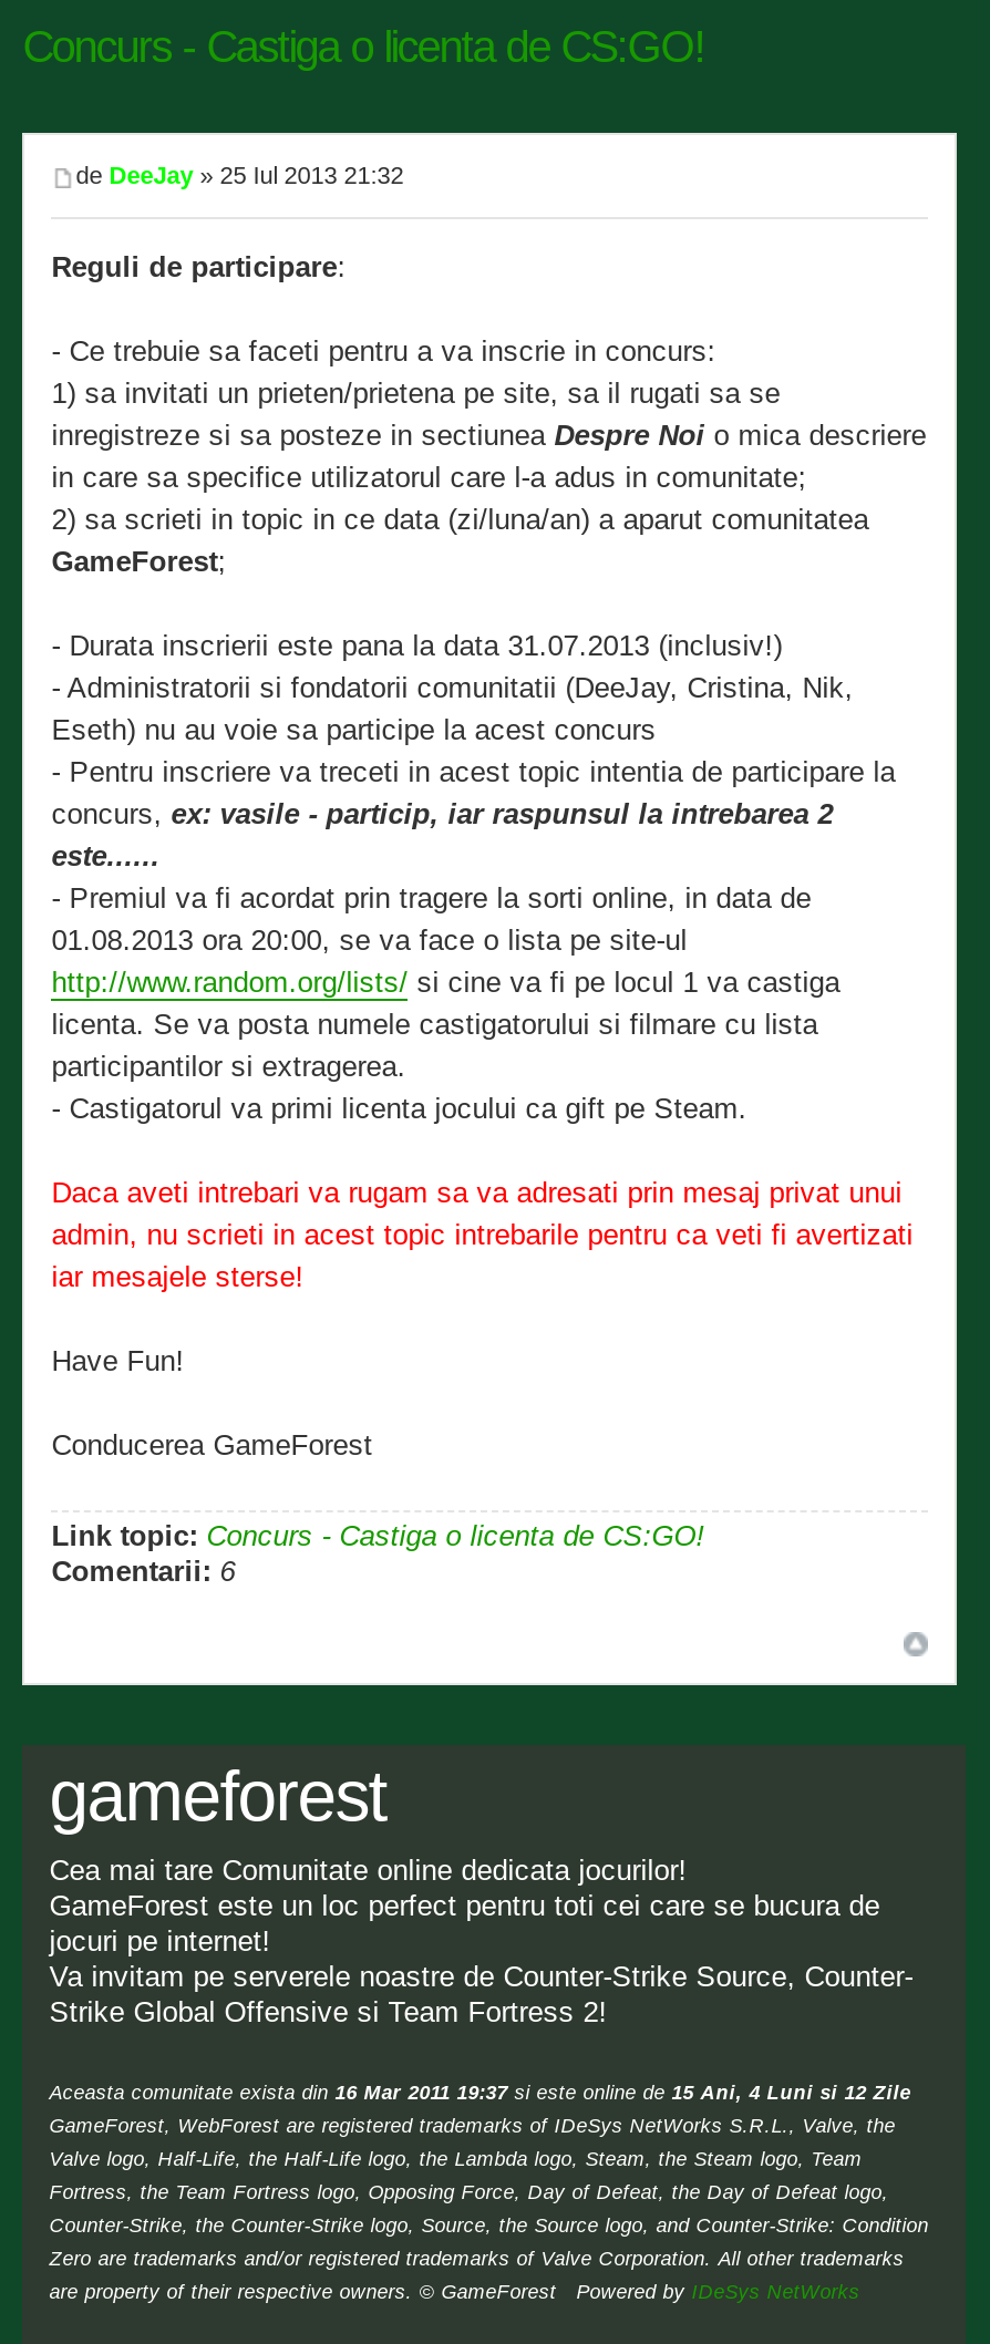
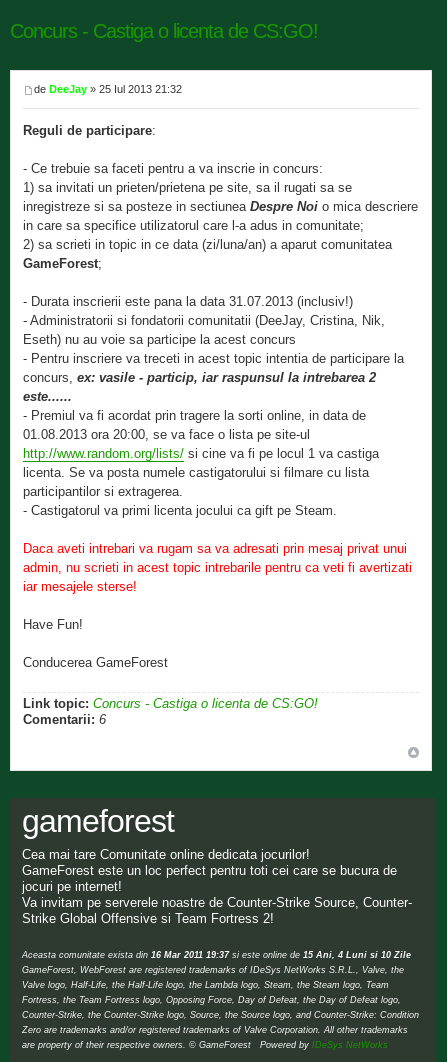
- Aceasta comunitate exista din 16 Mar 2011 19:37 si este online de 15 Ani, 4 Luni si 12 Zile
+ Aceasta comunitate exista din 16 Mar 2011 19:37 si este online de 15 Ani, 4 Luni si 10 Zile
